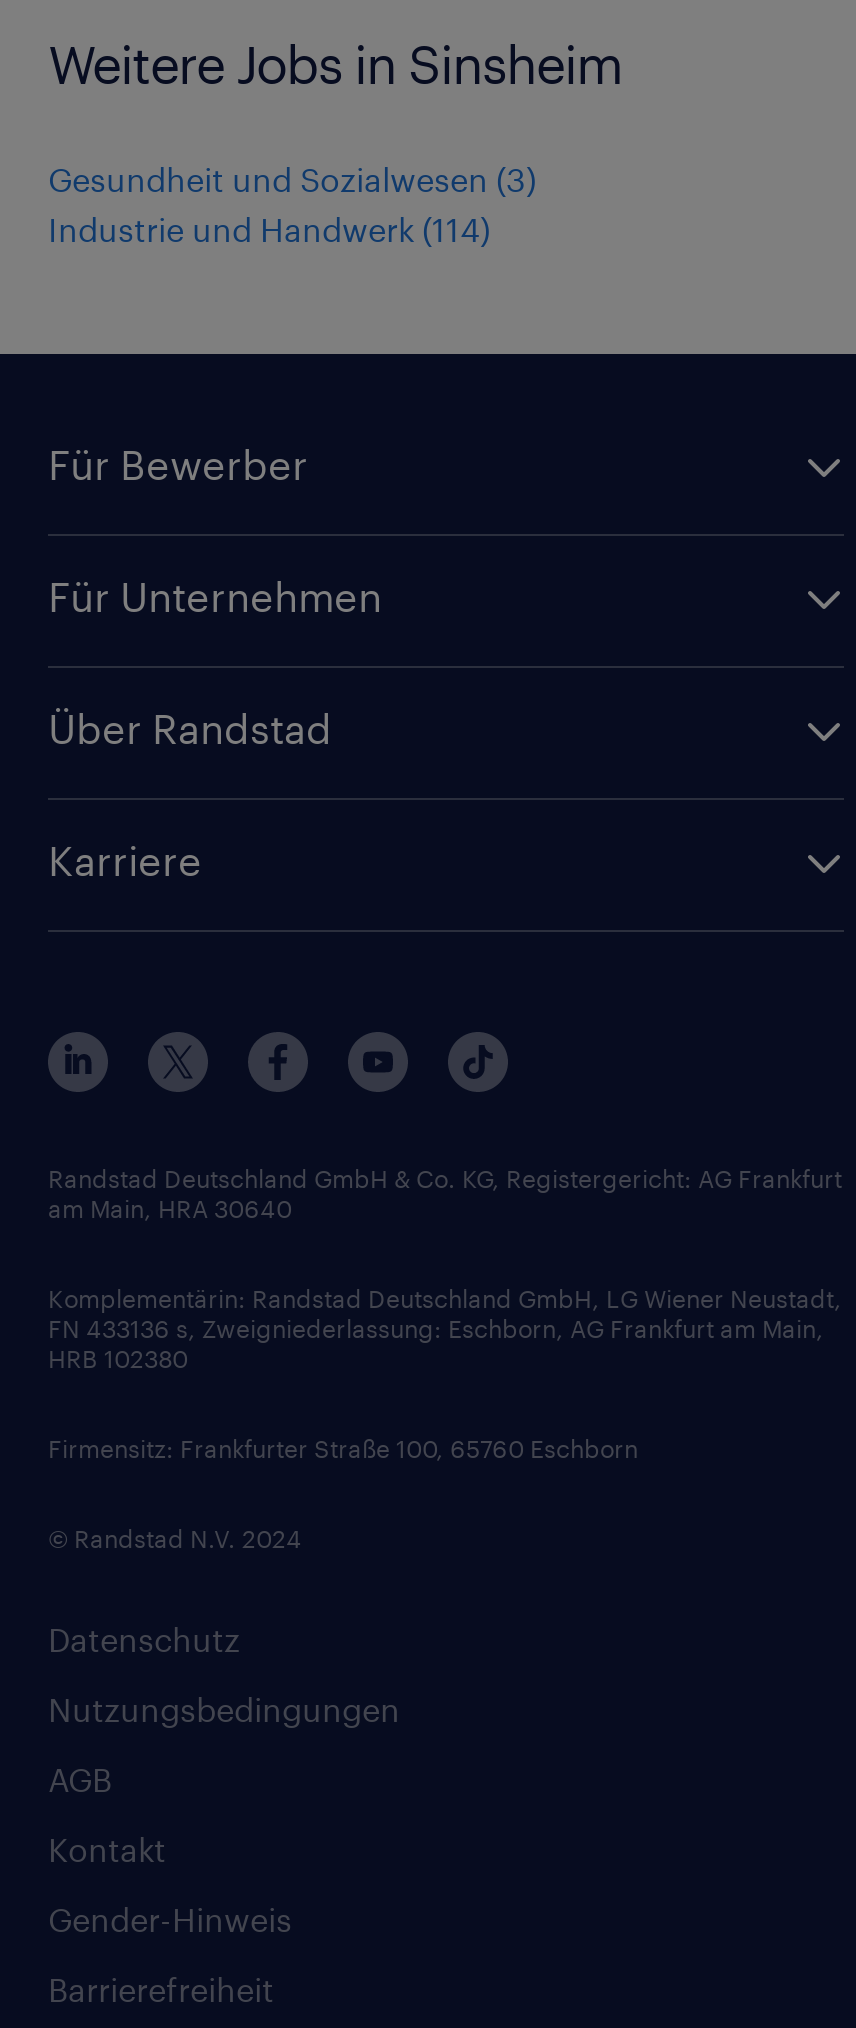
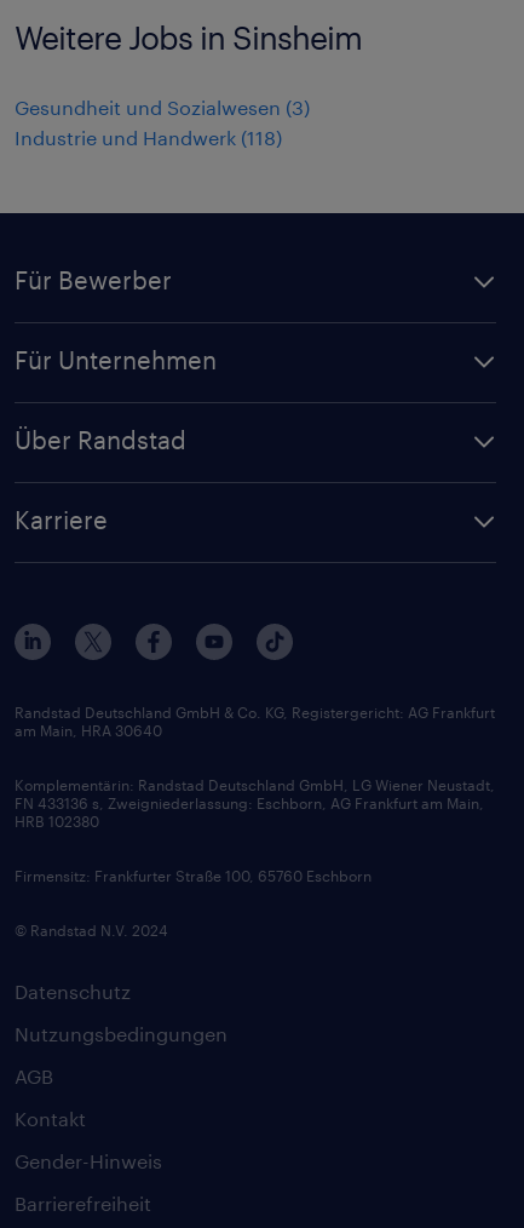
- Industrie und Handwerk (114)
+ Industrie und Handwerk (118)
